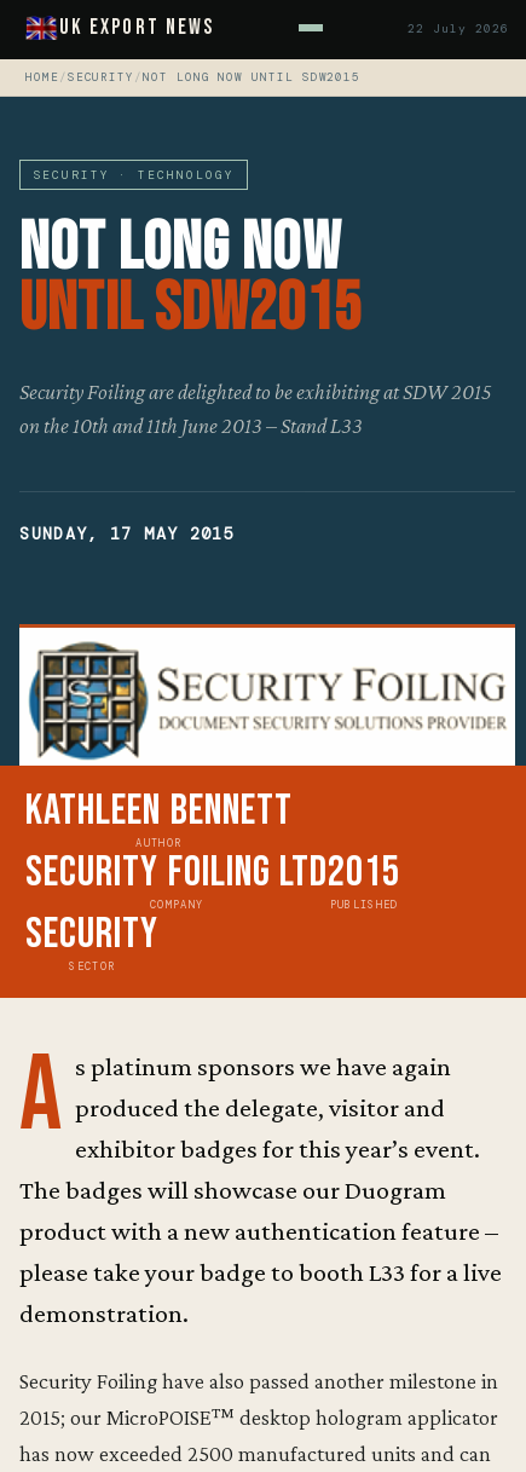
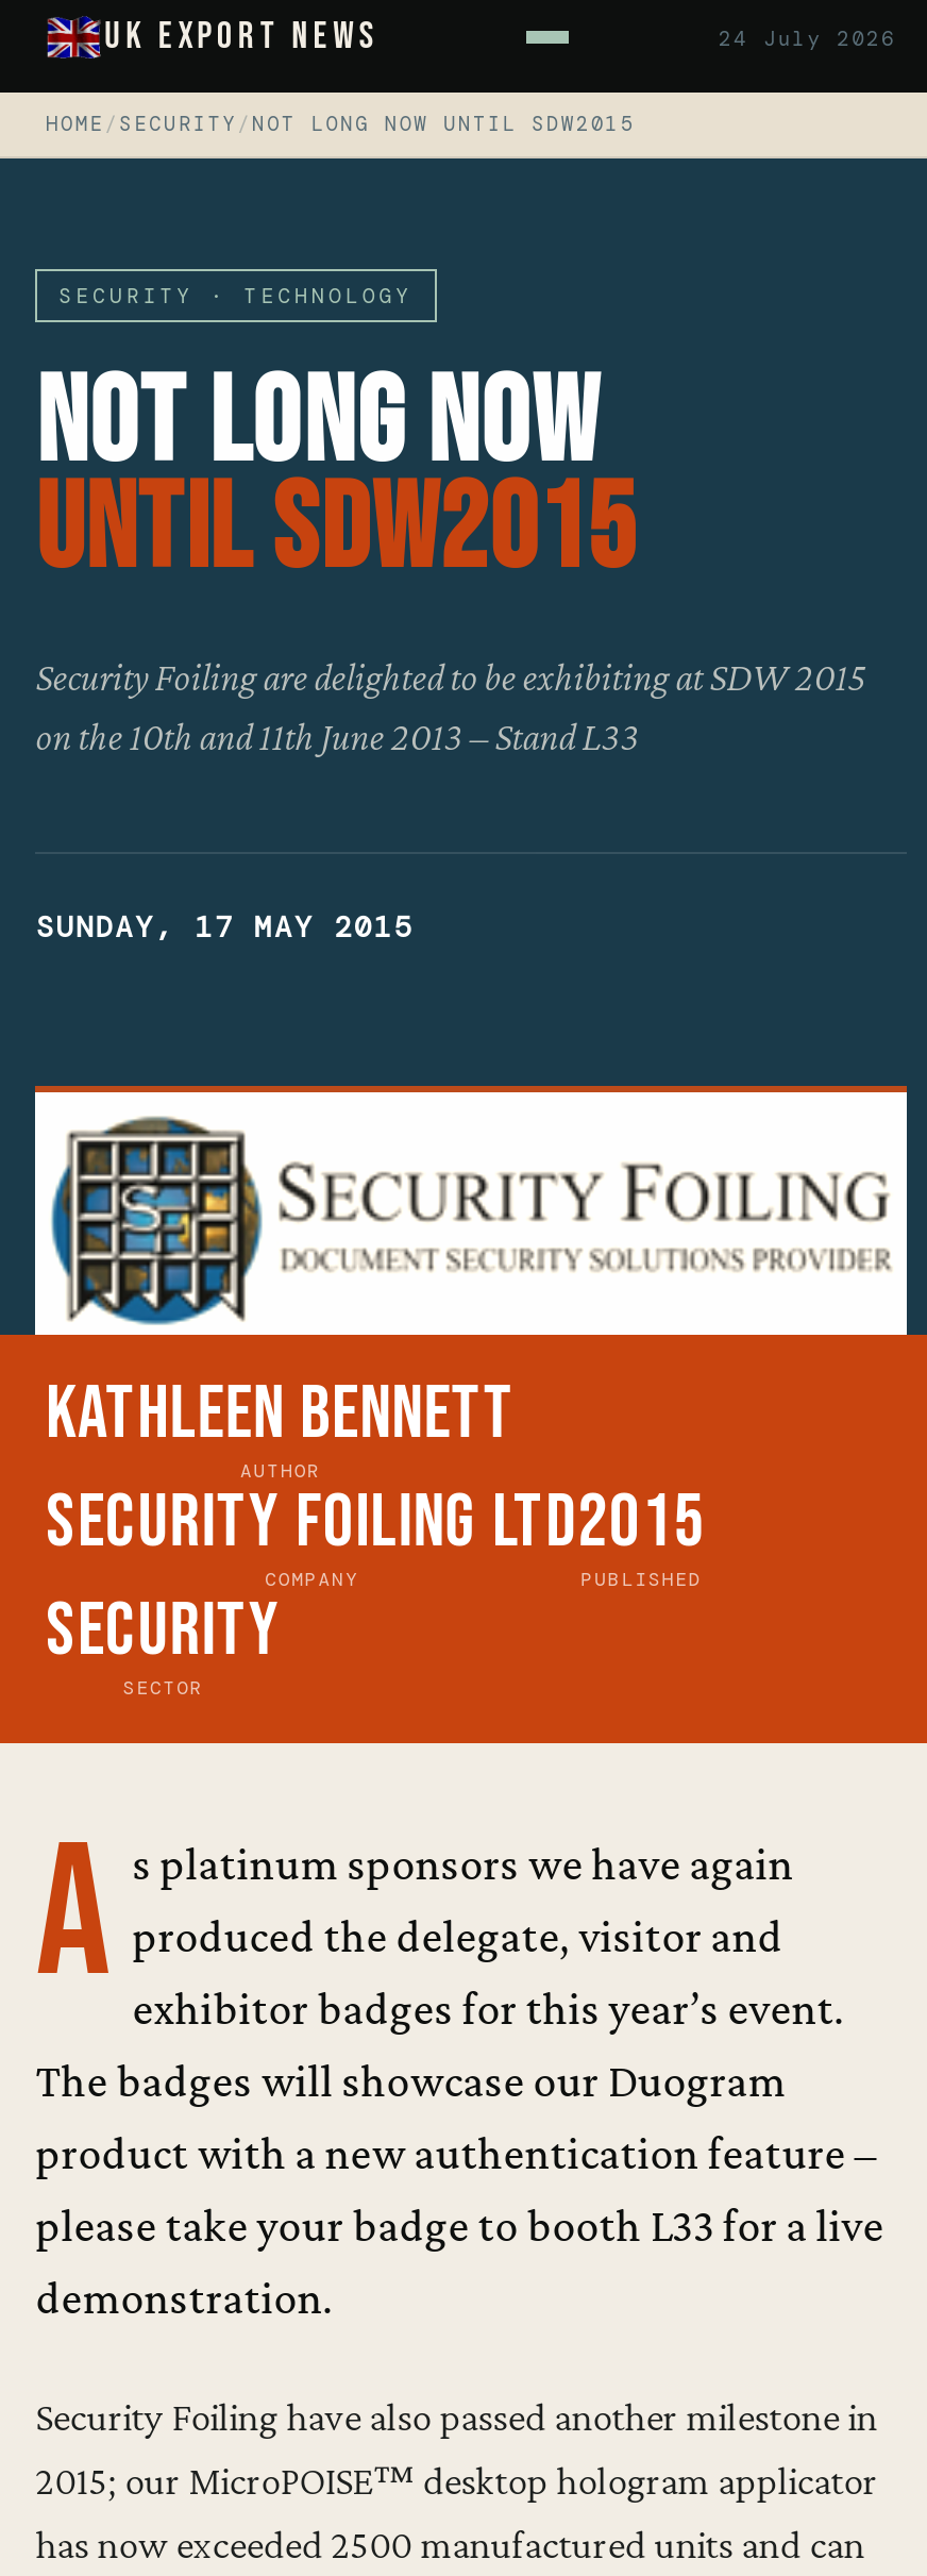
- 22 July 2026
+ 24 July 2026
